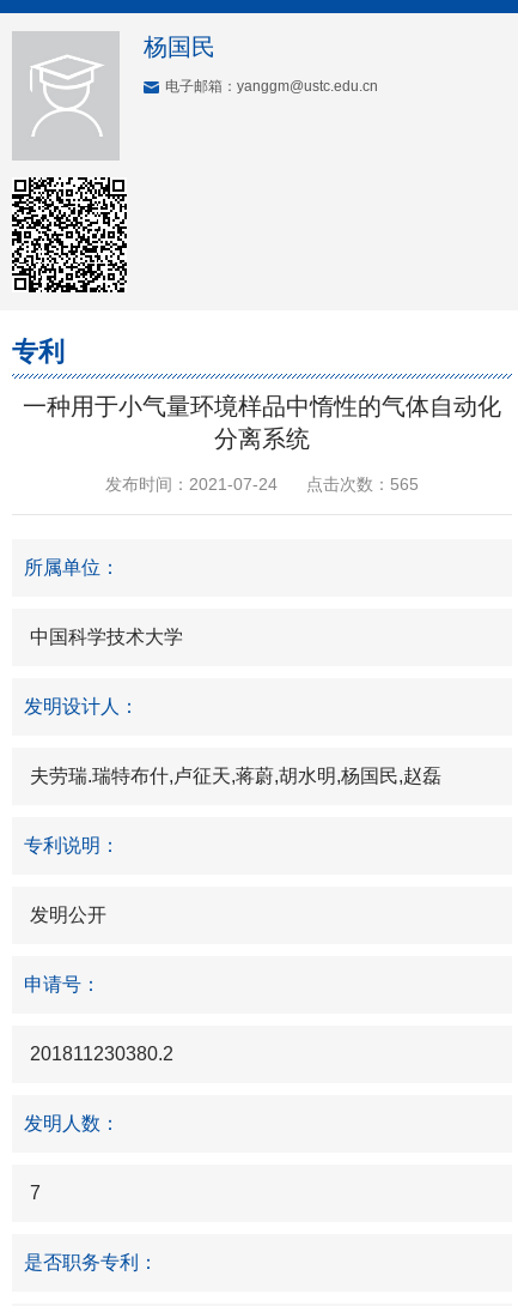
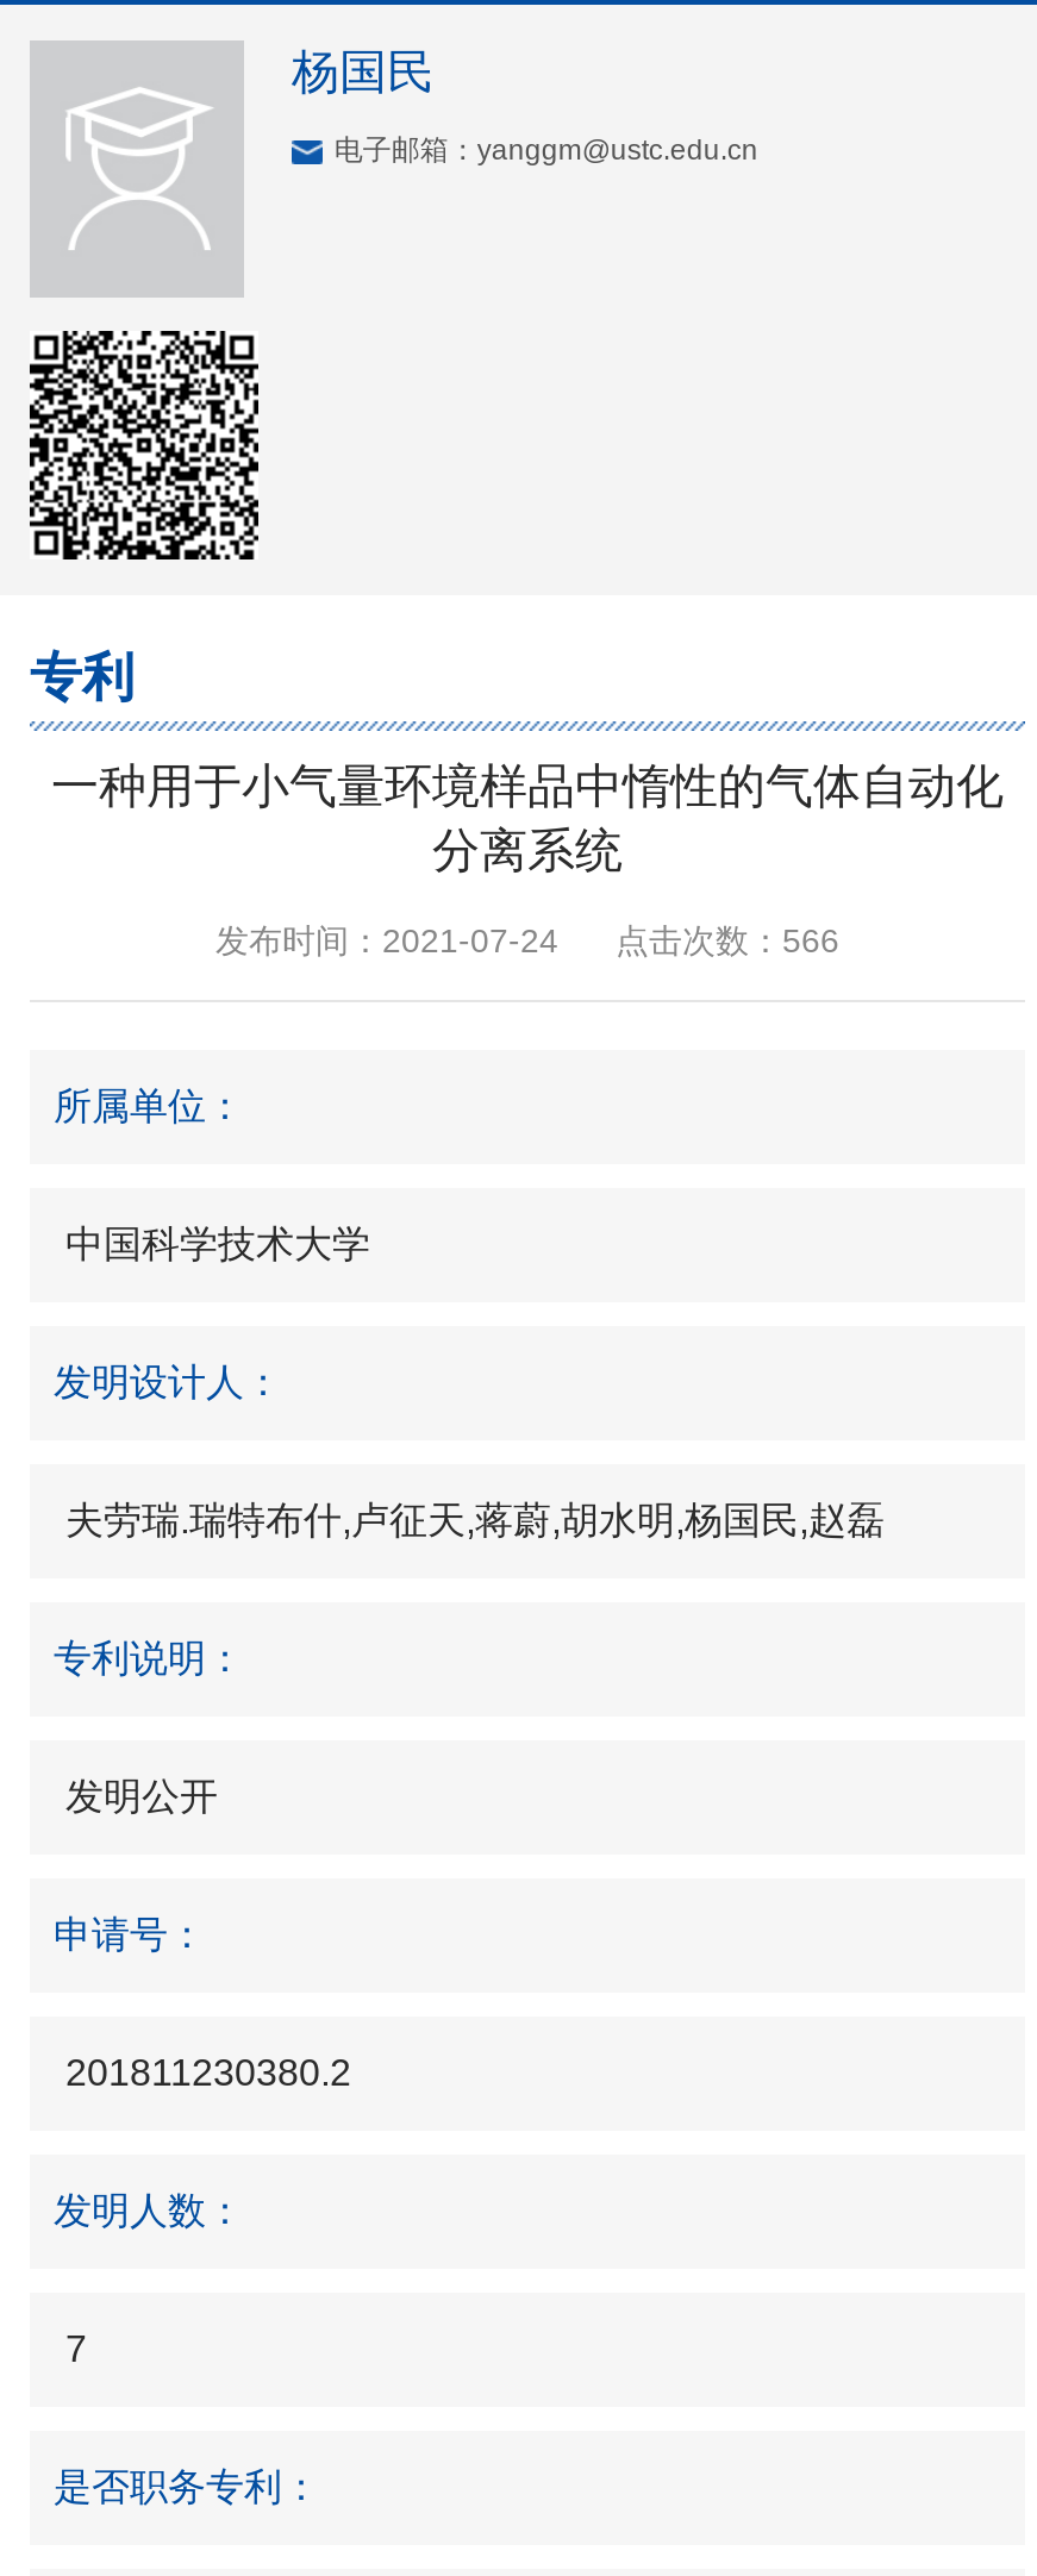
- 发布时间：2021-07-24 点击次数：565
+ 发布时间：2021-07-24 点击次数：566
